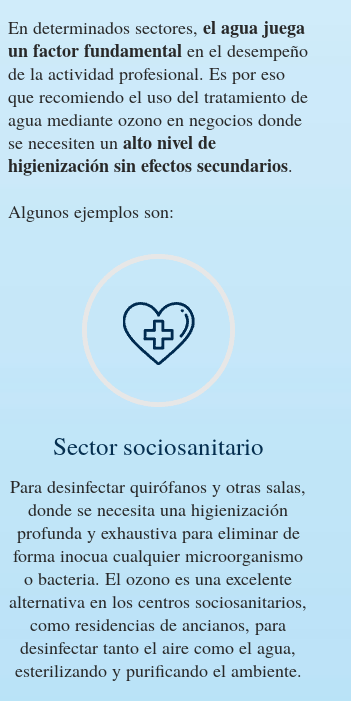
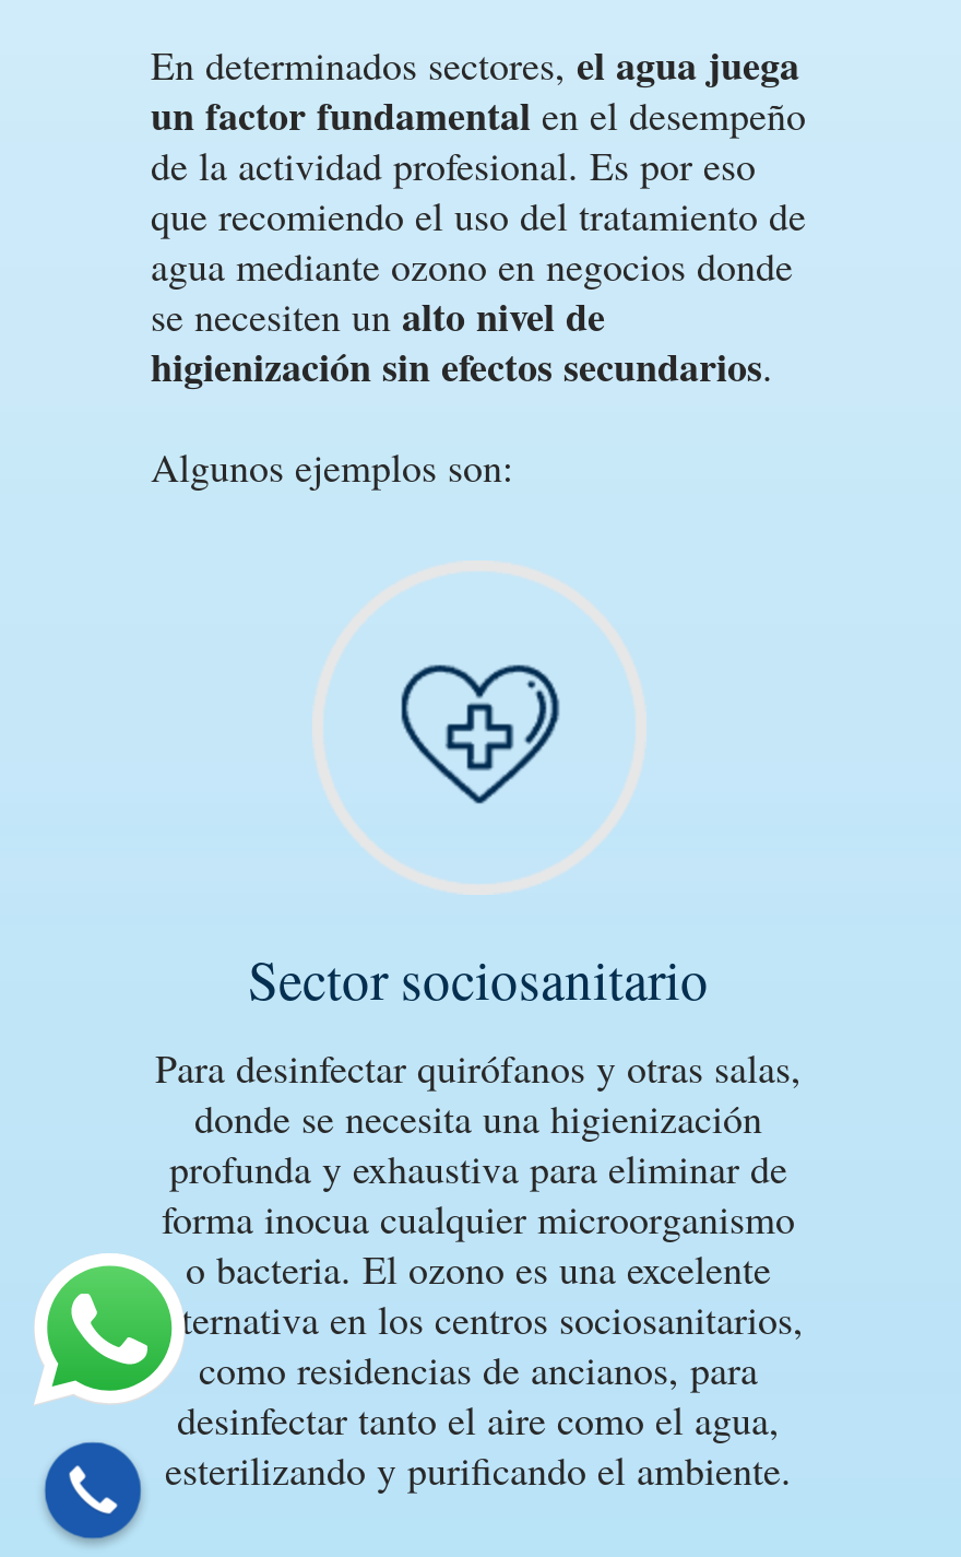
+ [image]

+ [image]
